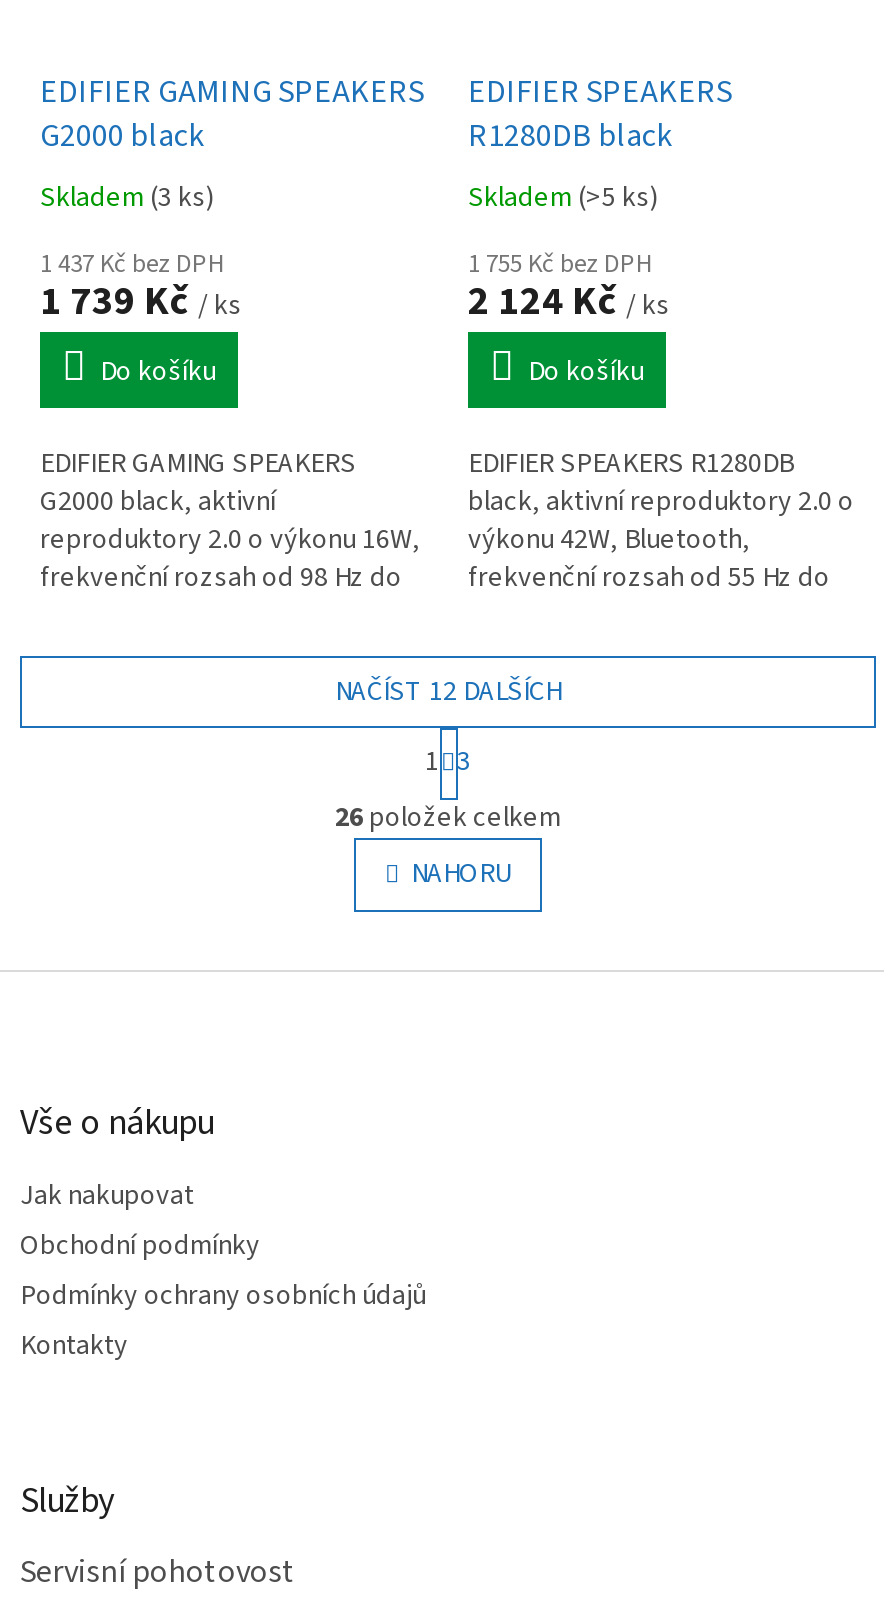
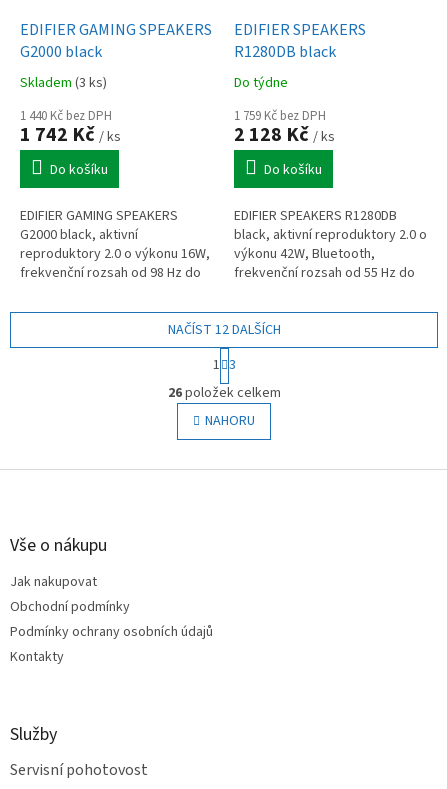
- Skladem (>5 ks)
+ Do týdne

- 1 437 Kč bez DPH
+ 1 440 Kč bez DPH

- 1 755 Kč bez DPH
- 2 124 Kč/ ks
+ 1 759 Kč bez DPH
+ 2 128 Kč/ ks

- 1 739 Kč/ ks
+ 1 742 Kč/ ks
